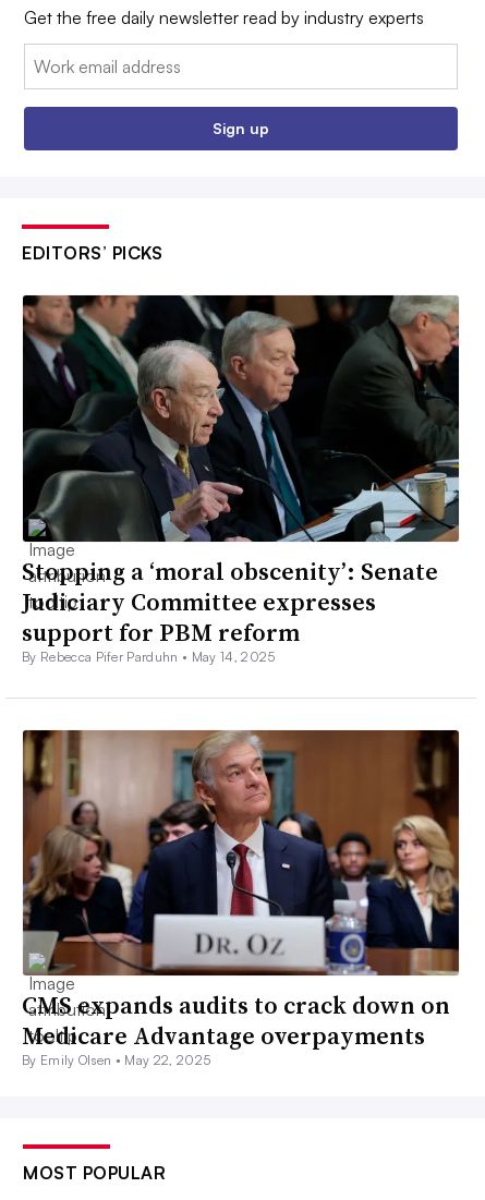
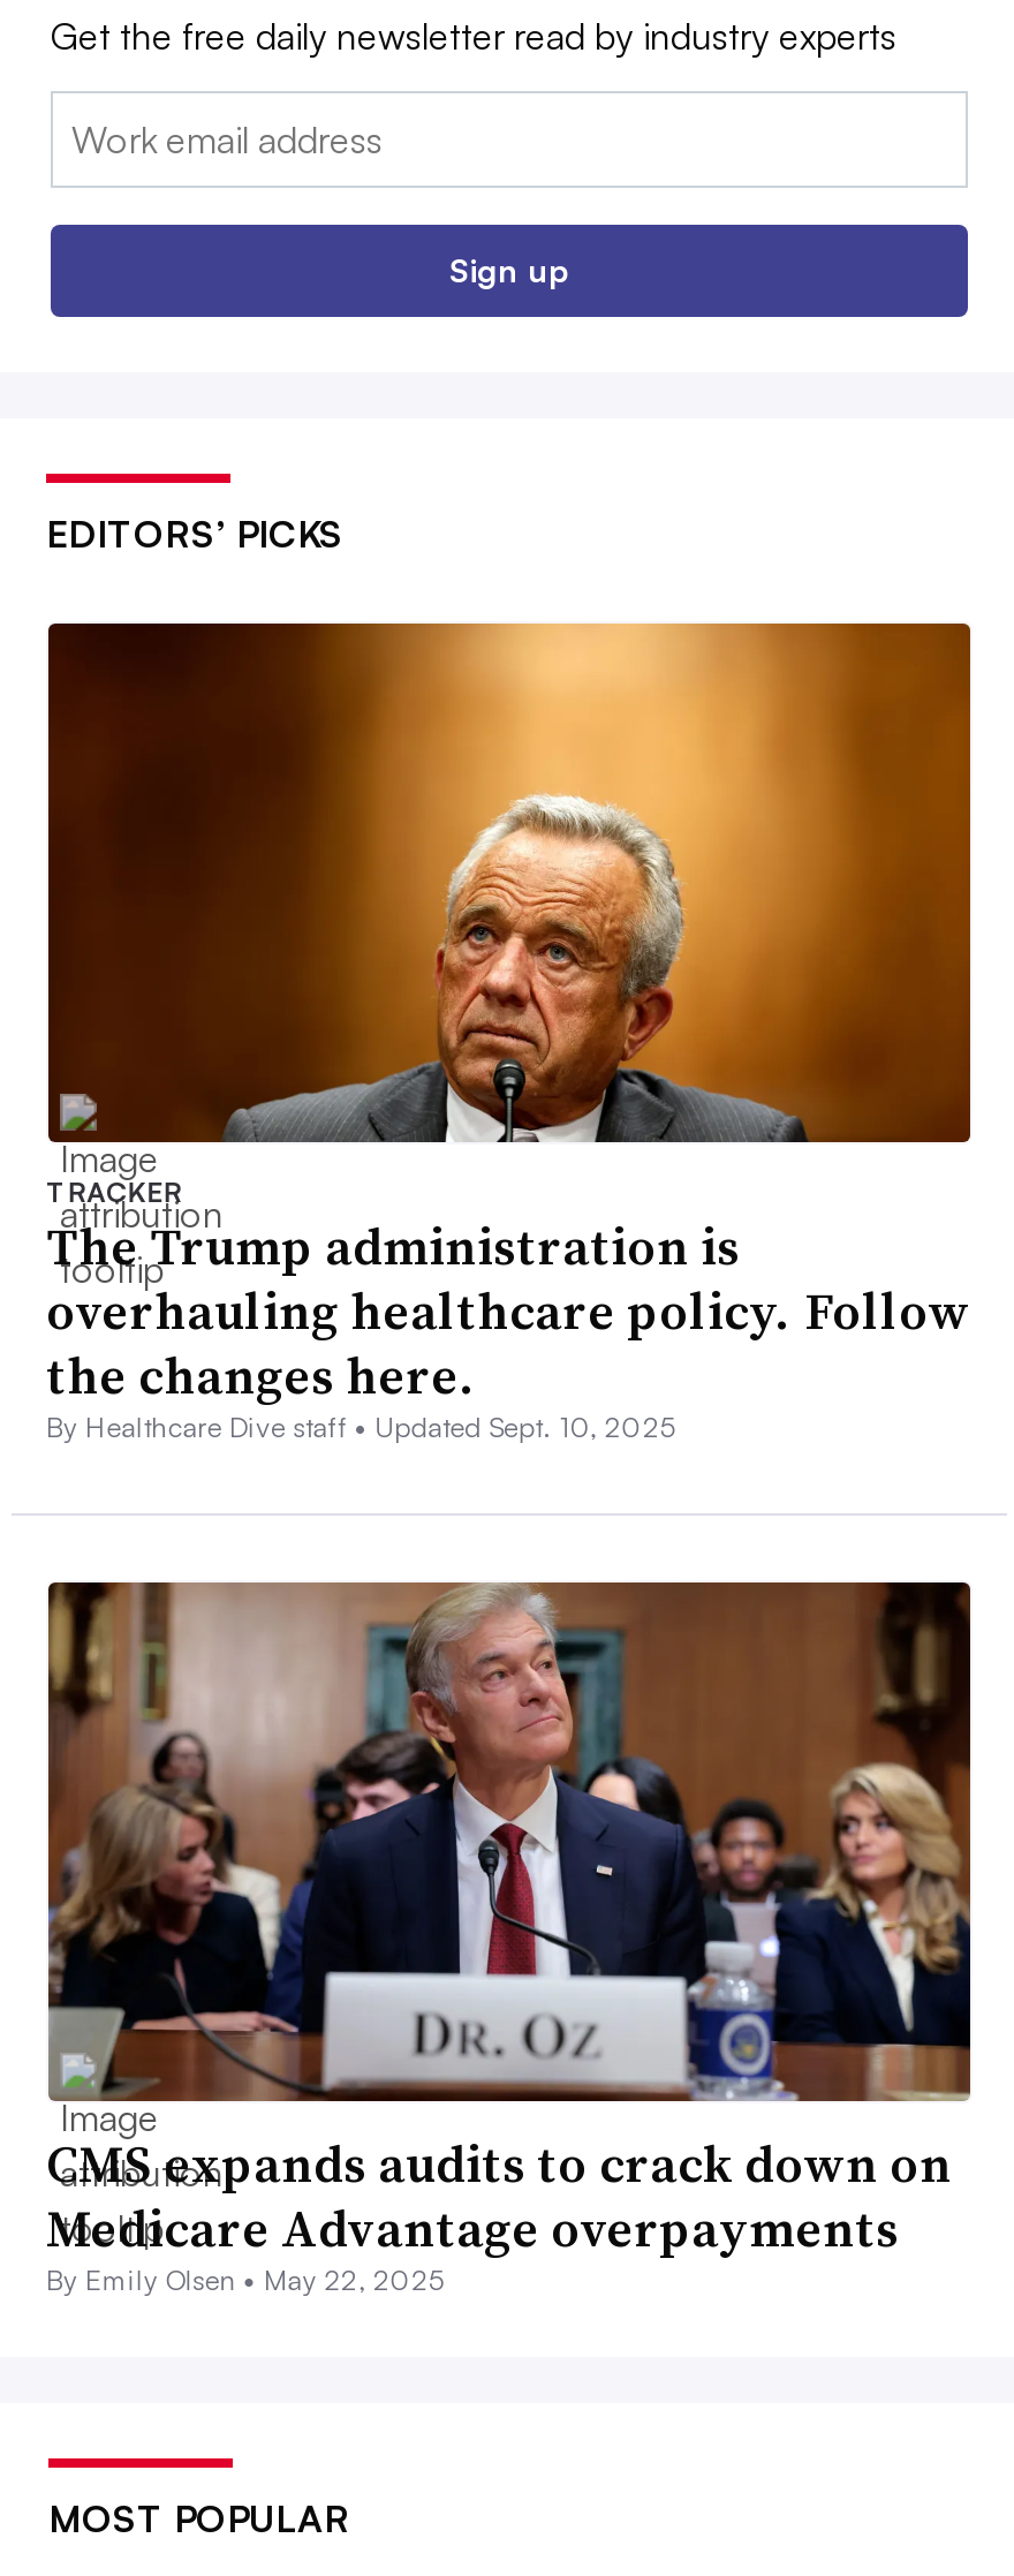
- [image]
- Stopping a ‘moral obscenity’: Senate
- Judiciary Committee expresses
- support for PBM reform
- By Rebecca Pifer Parduhn • May 14, 2025
+ [image]
+ TRACKER
+ The Trump administration is
+ overhauling healthcare policy. Follow
+ the changes here.
+ By Healthcare Dive staff • Updated Sept. 10, 2025
